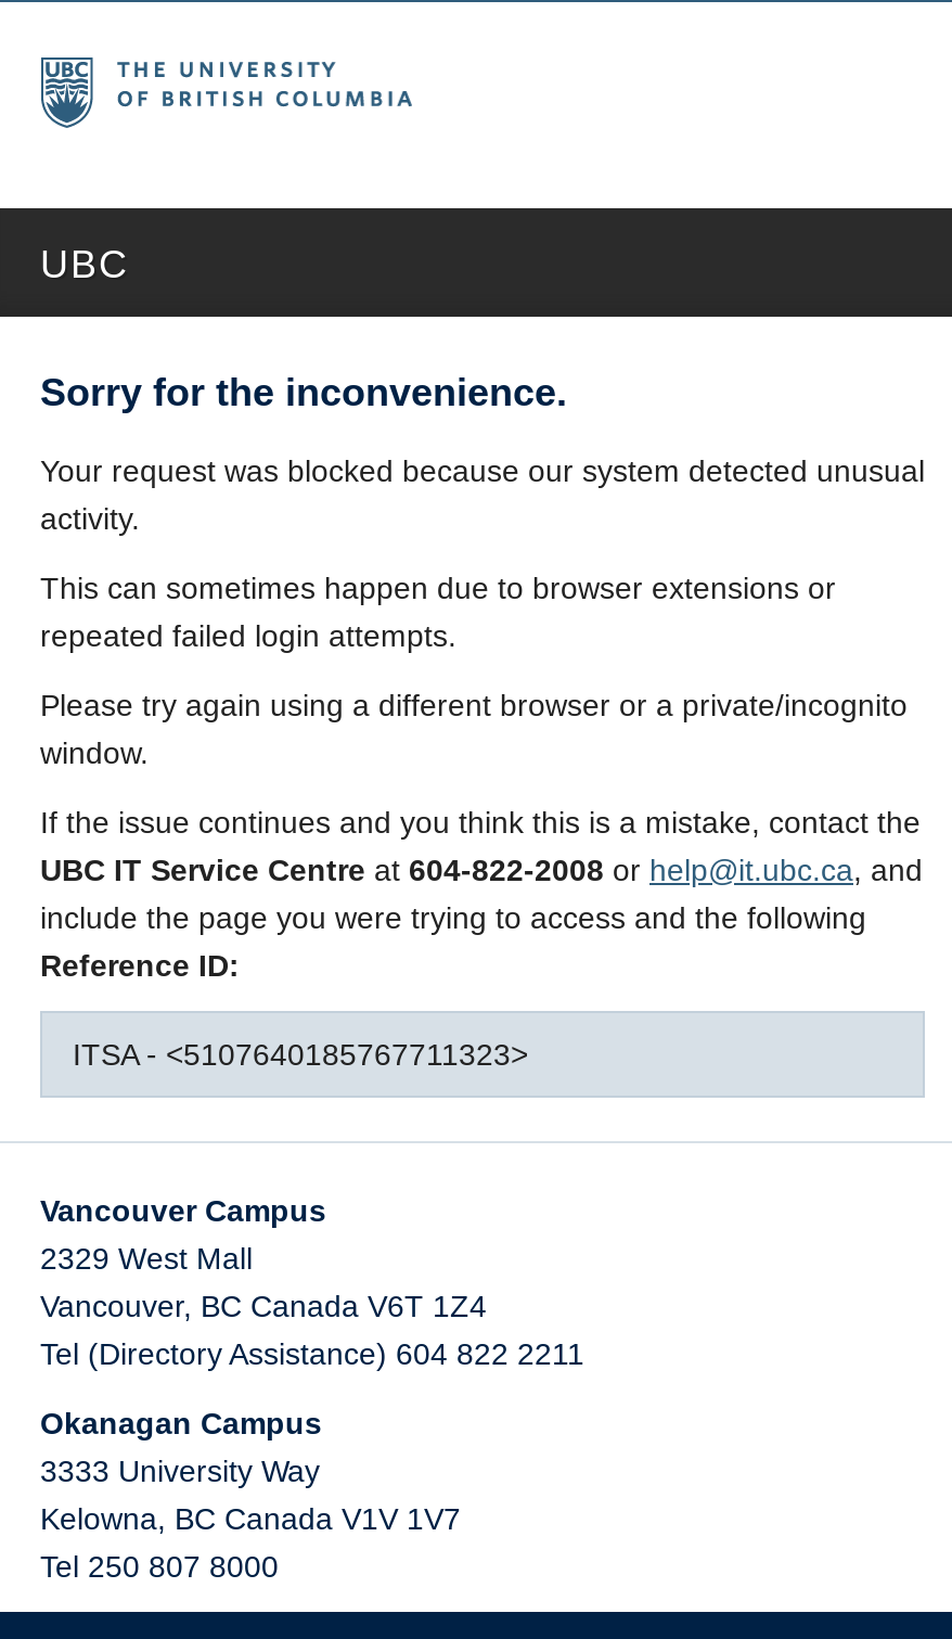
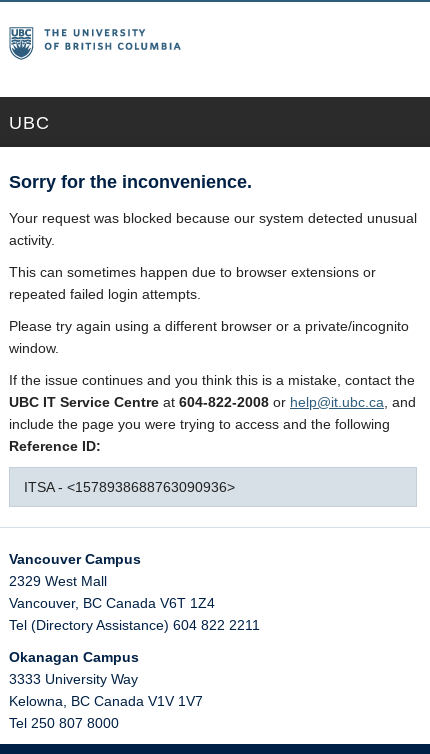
- ITSA - <5107640185767711323>
+ ITSA - <1578938688763090936>
